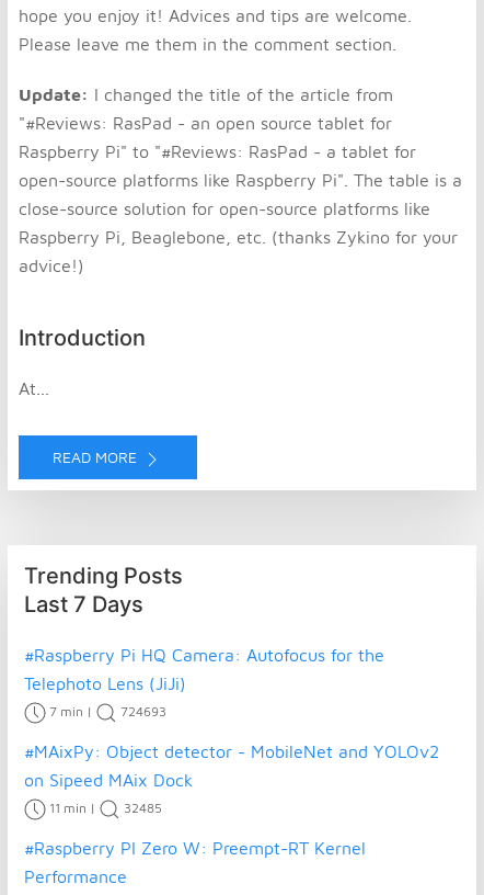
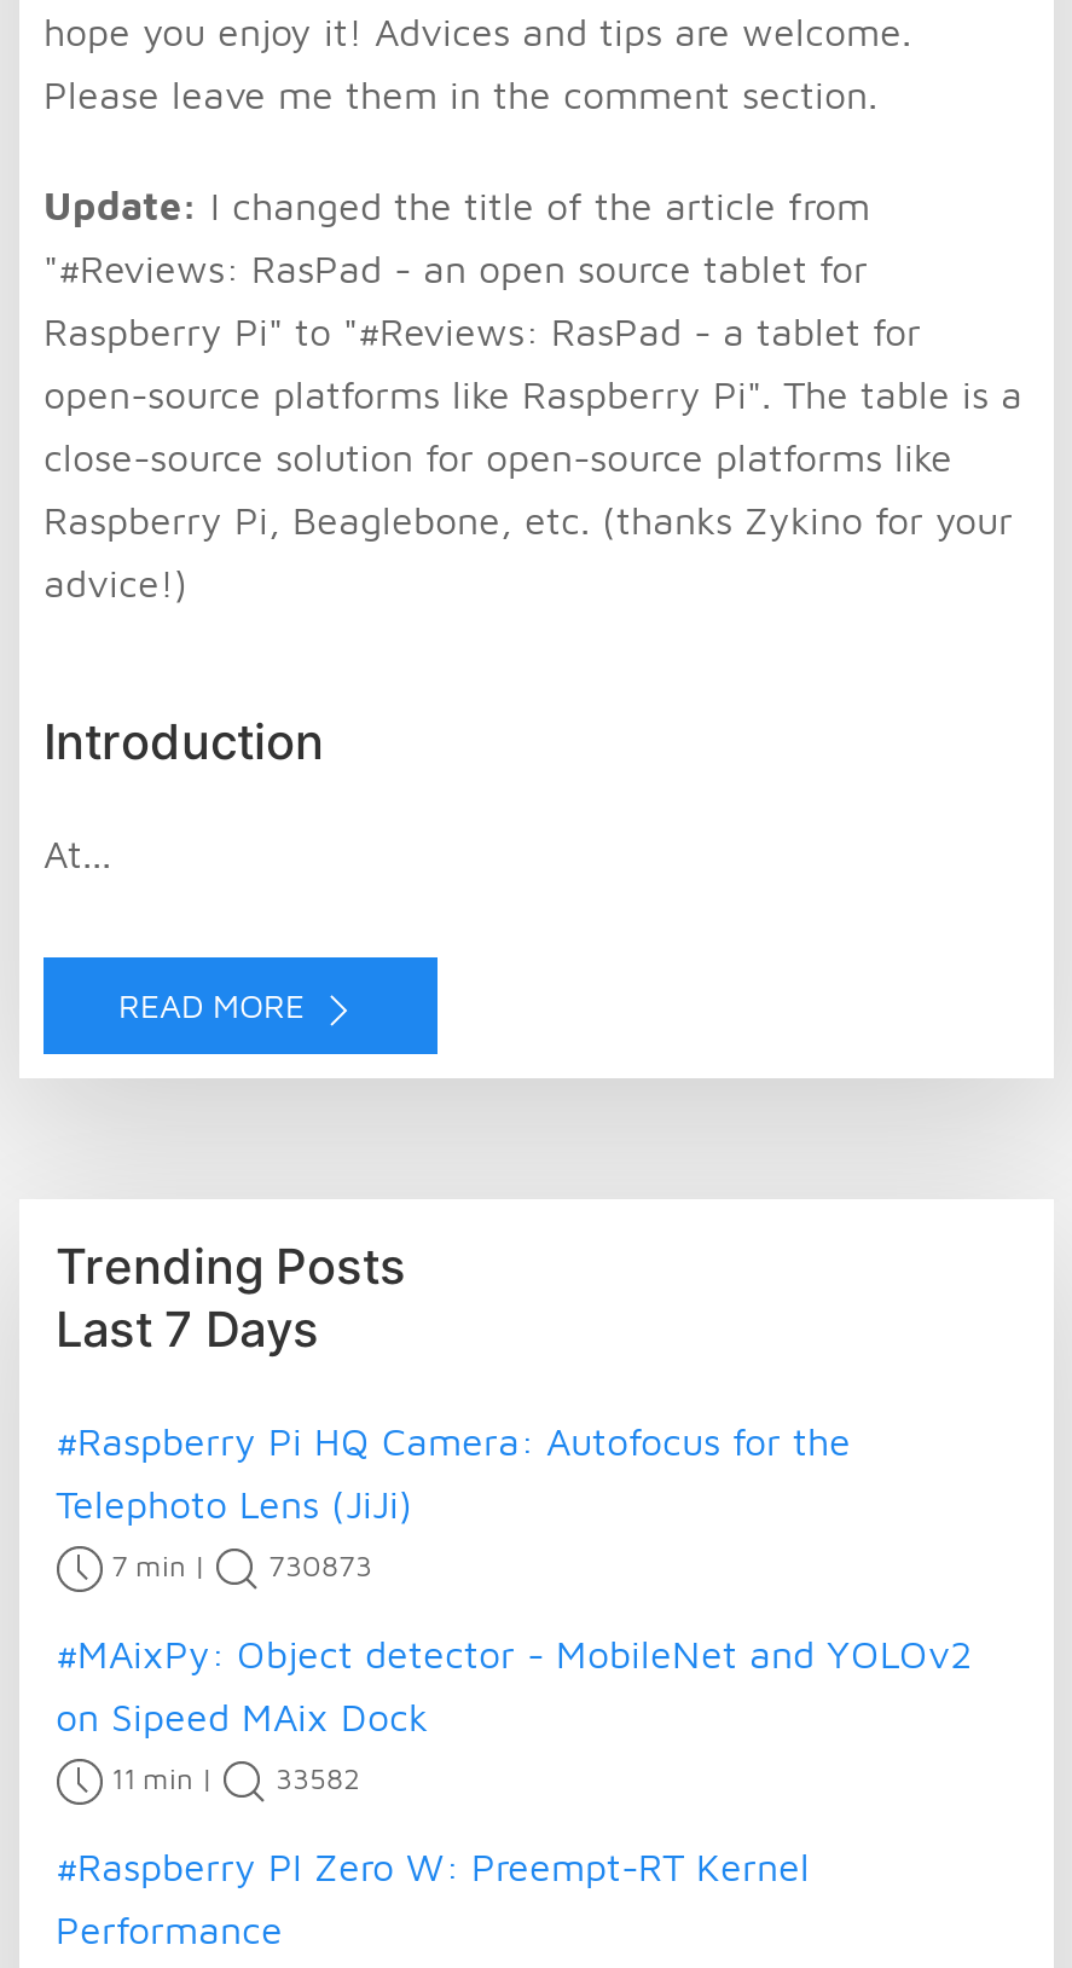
- 724693
+ 730873

- 32485
+ 33582
